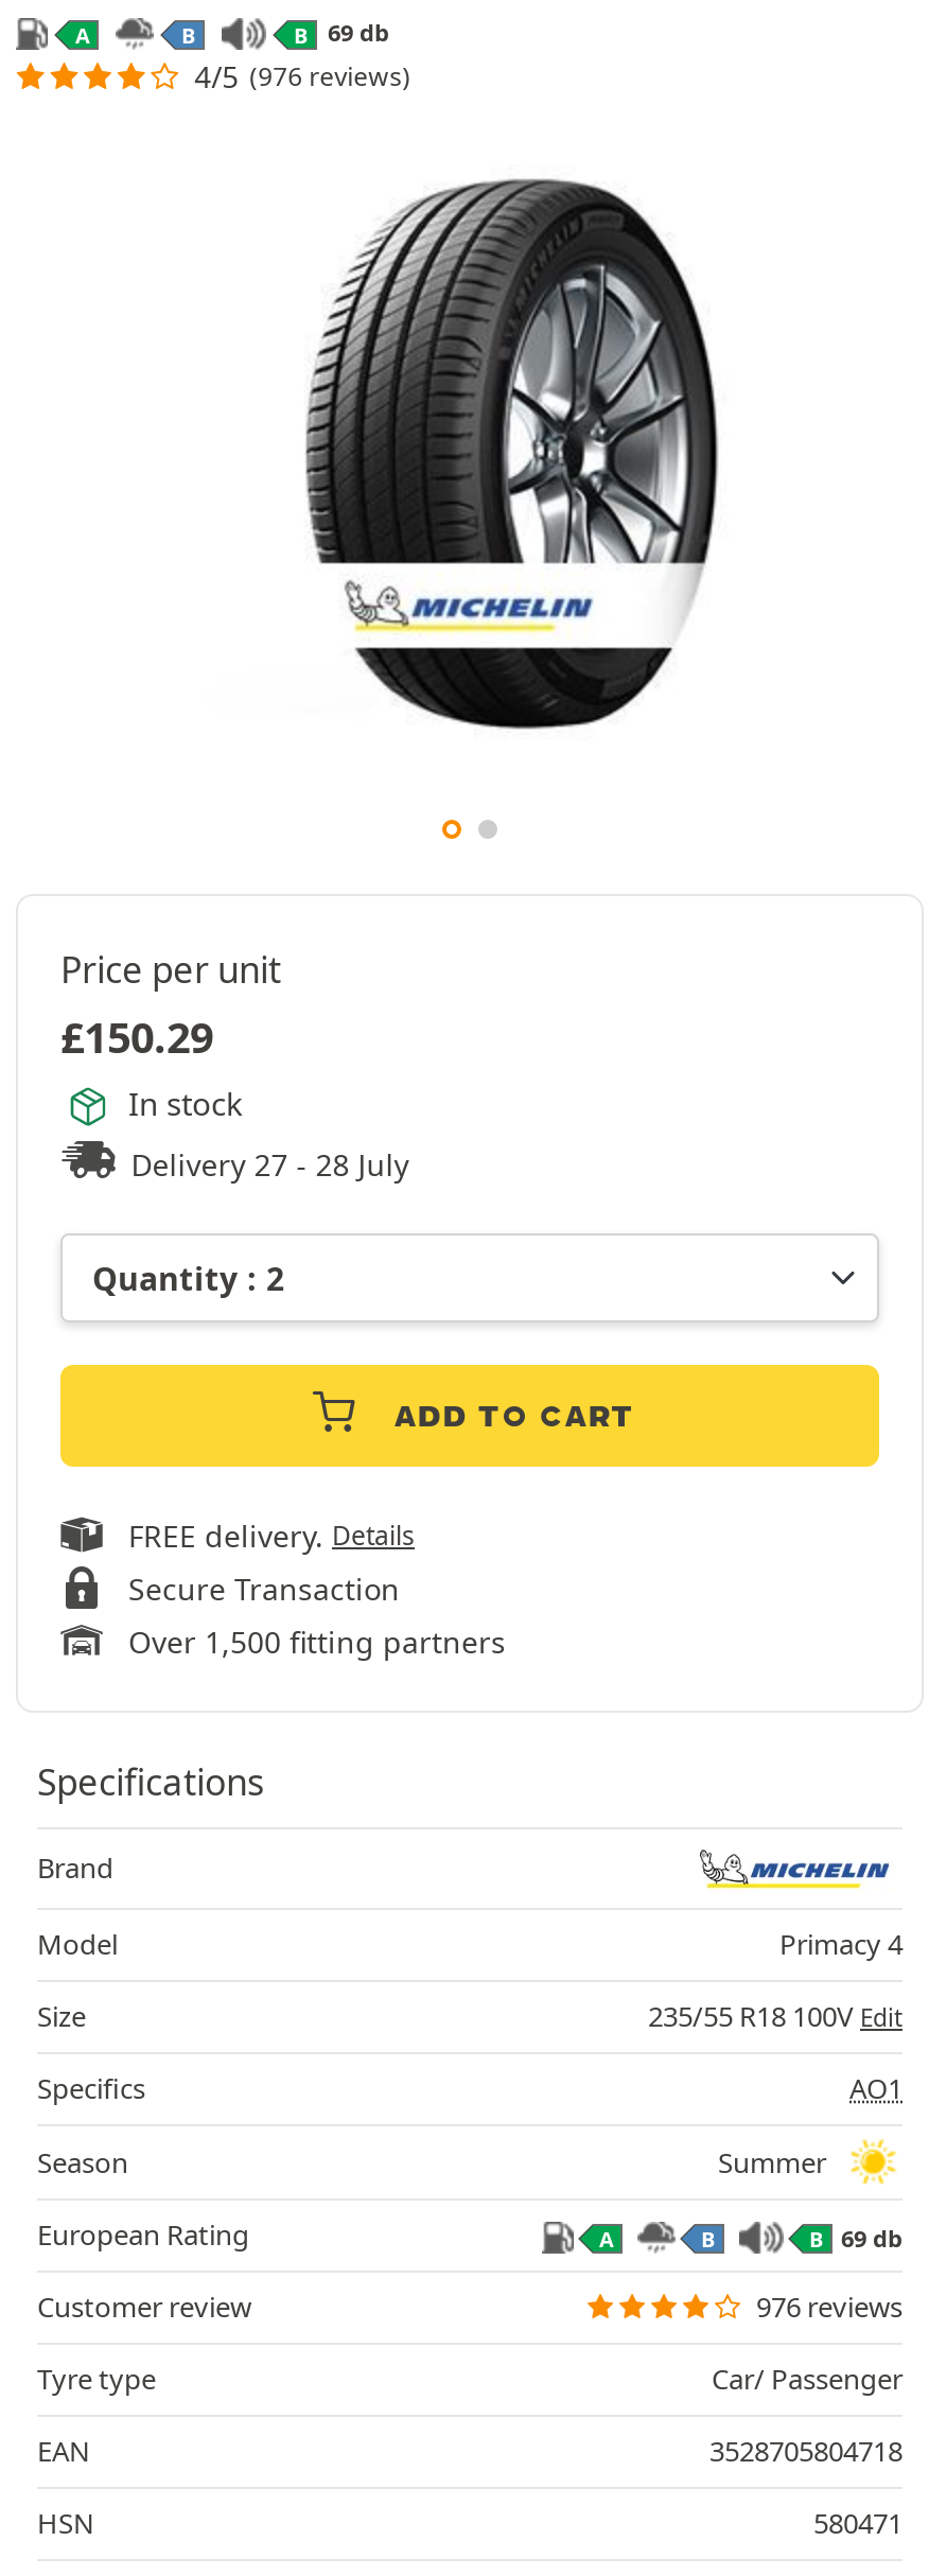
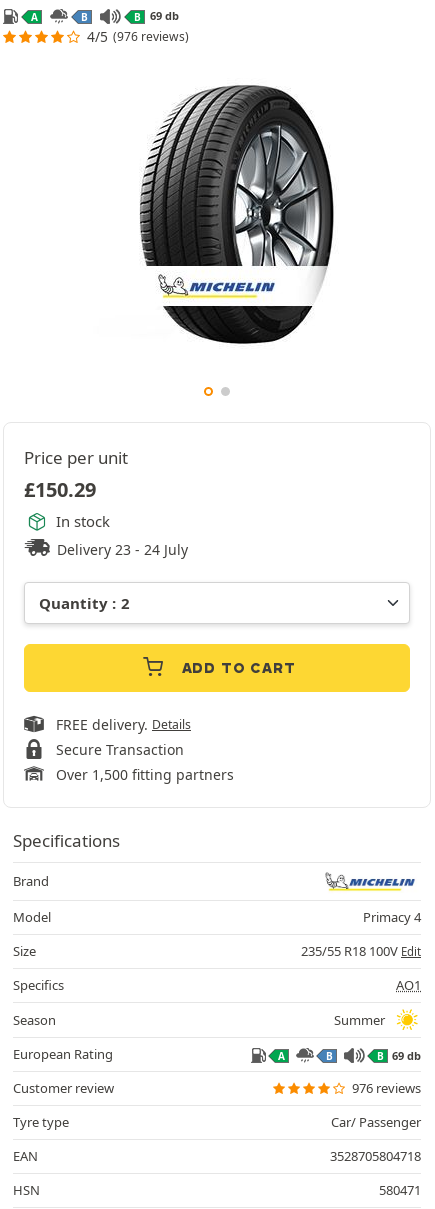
- Delivery 27 - 28 July
+ Delivery 23 - 24 July
